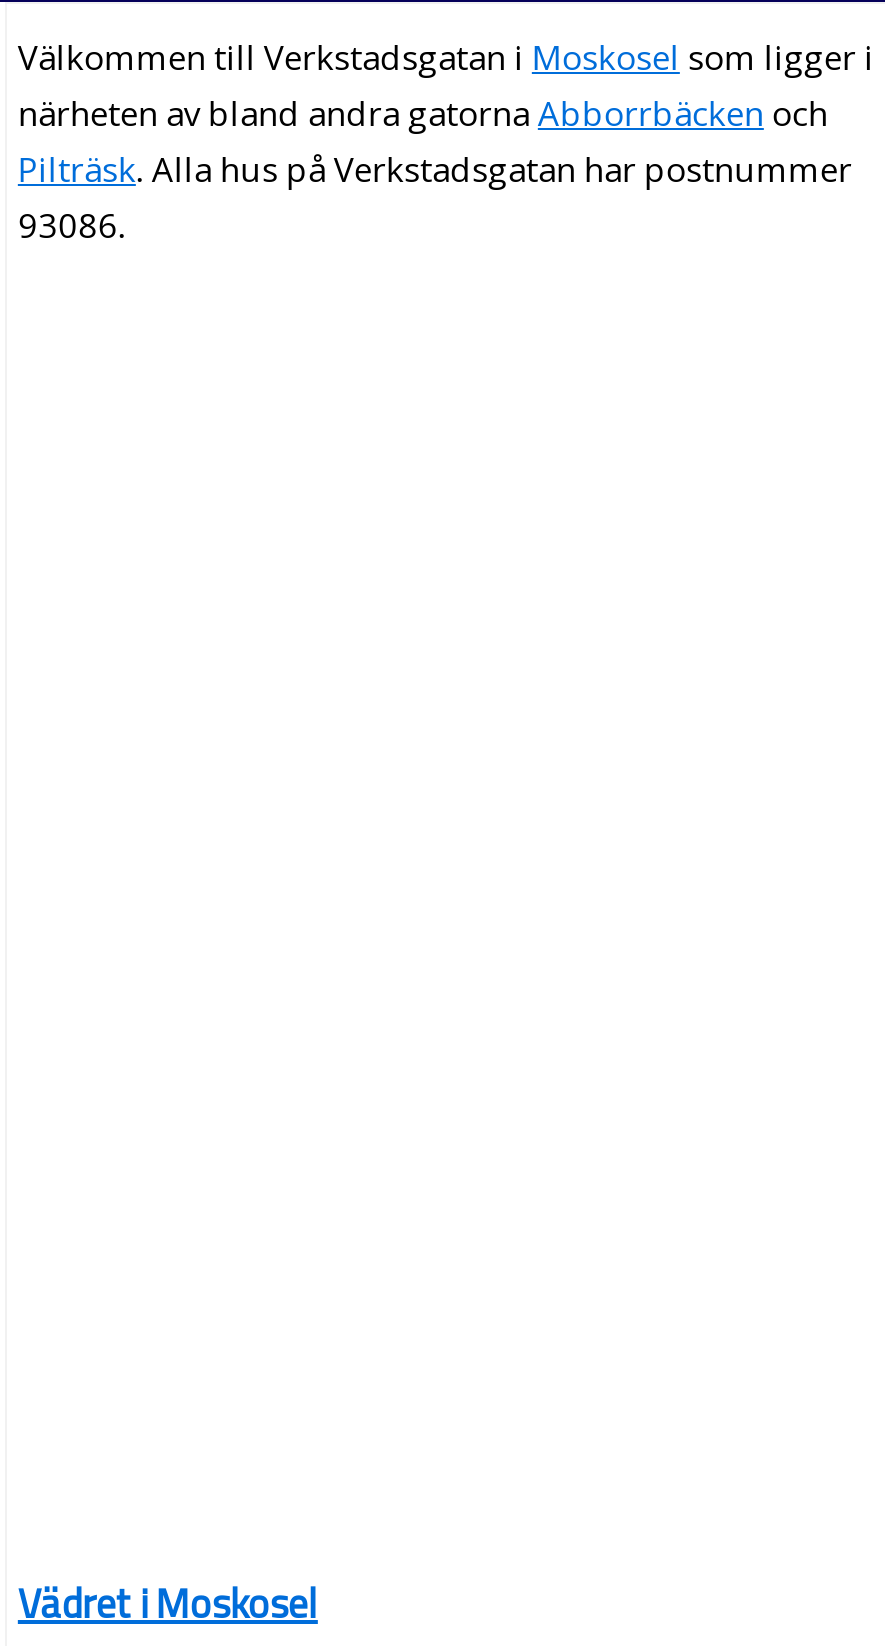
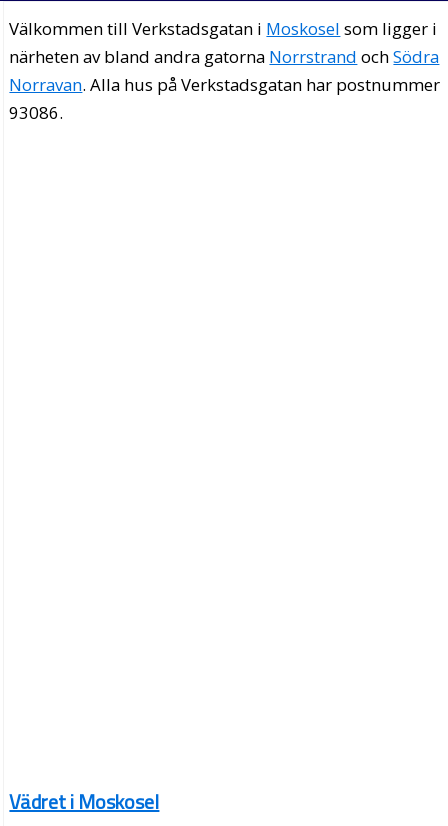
- närheten av bland andra gatorna Abborrbäcken och
- Pilträsk. Alla hus på Verkstadsgatan har postnummer
+ närheten av bland andra gatorna Norrstrand och Södra
+ Norravan. Alla hus på Verkstadsgatan har postnummer
